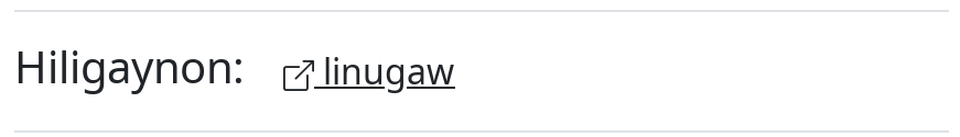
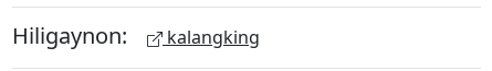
- linugaw
+ kalangking
